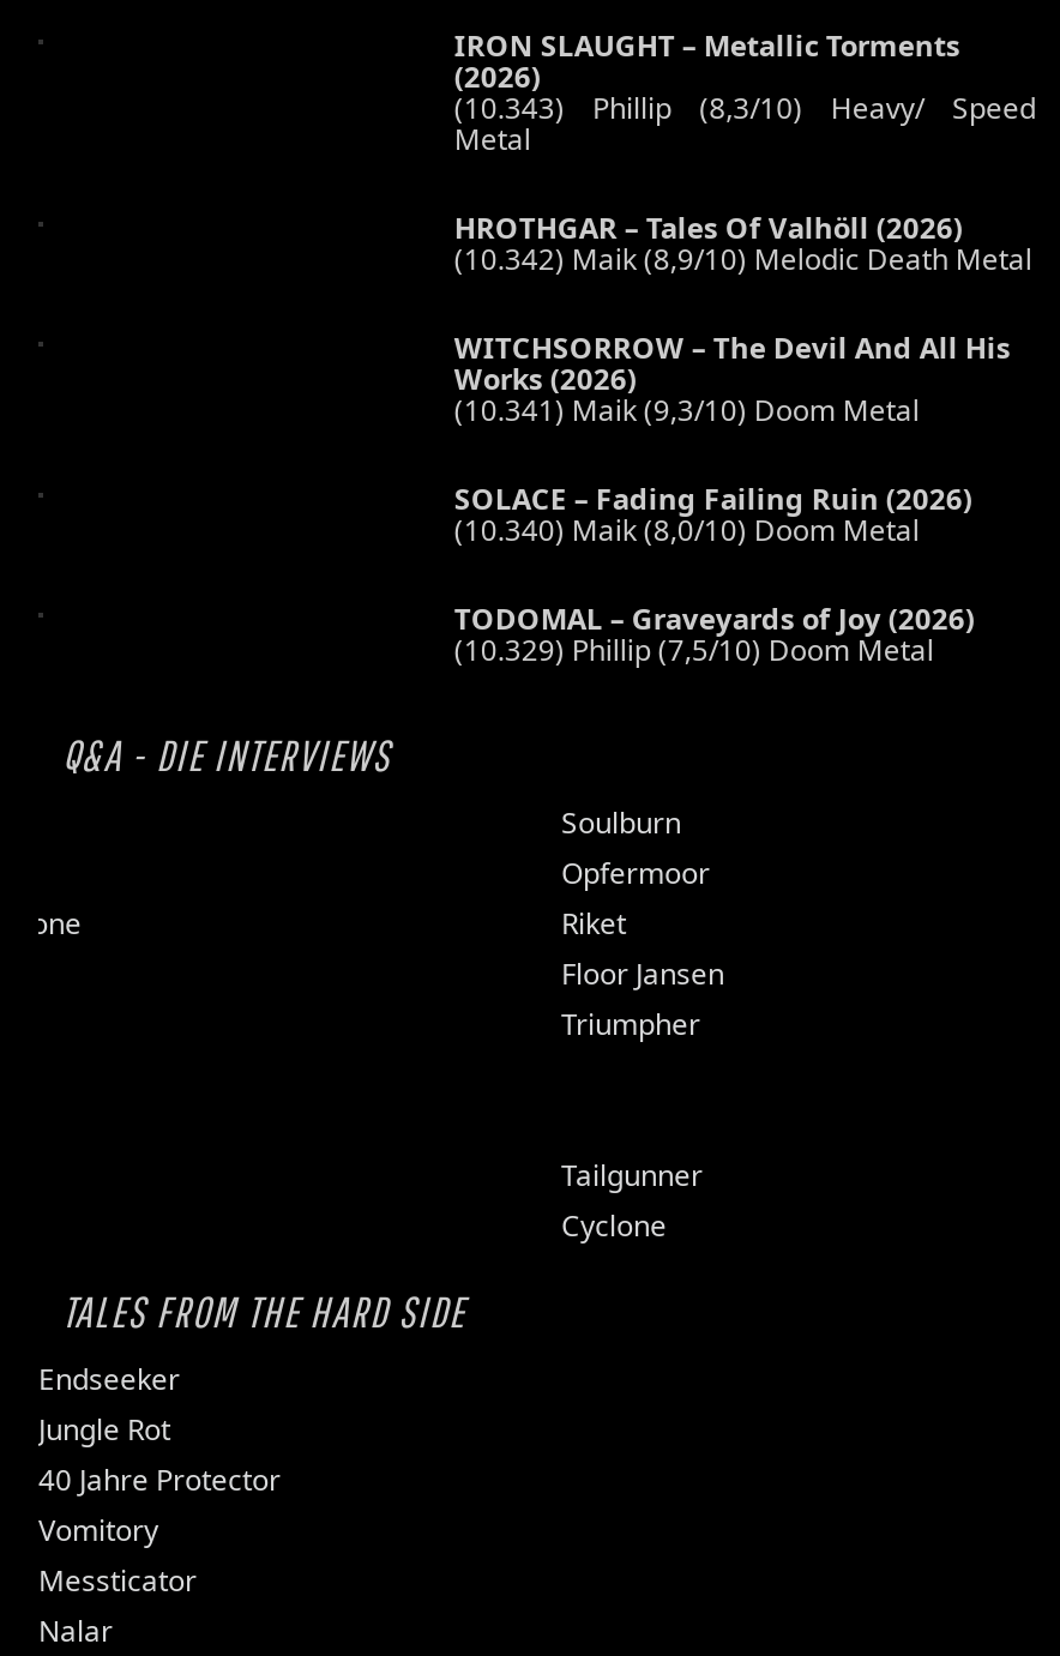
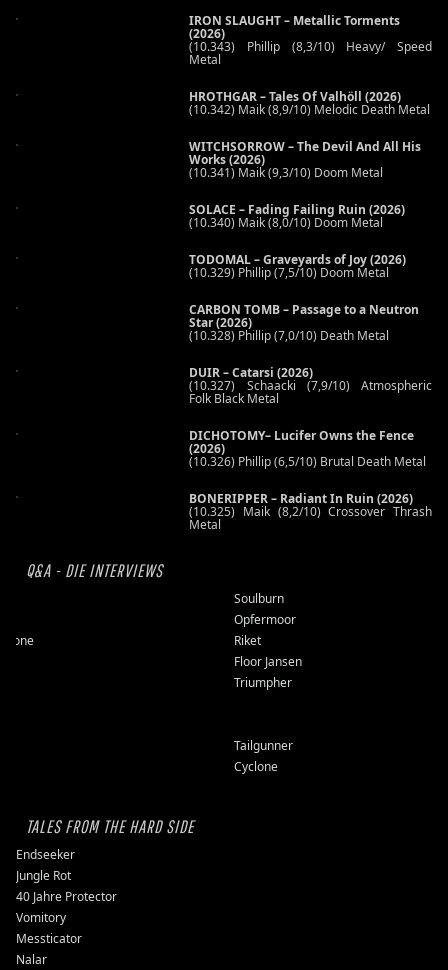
+ CARBON TOMB – Passage to a Neutron
+ Star (2026)
+ (10.328) Phillip (7,0/10) Death Metal
+ DUIR – Catarsi (2026)
+ (10.327) Schaacki (7,9/10) Atmospheric
+ Folk Black Metal
+ DICHOTOMY– Lucifer Owns the Fence
+ (2026)
+ (10.326) Phillip (6,5/10) Brutal Death Metal
+ BONERIPPER – Radiant In Ruin (2026)
+ (10.325) Maik (8,2/10) Crossover Thrash
+ Metal
